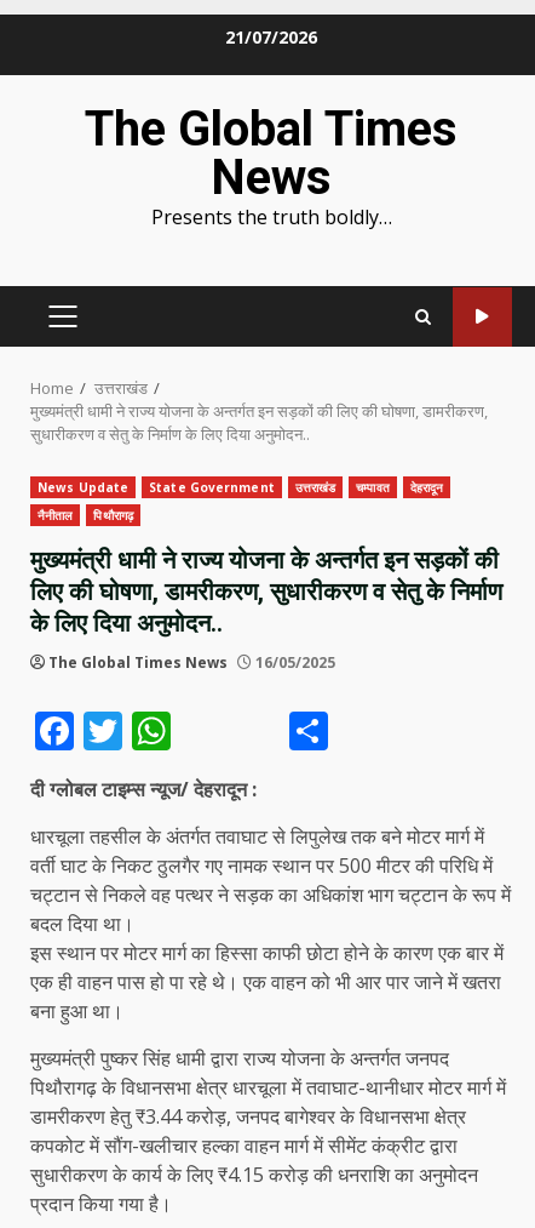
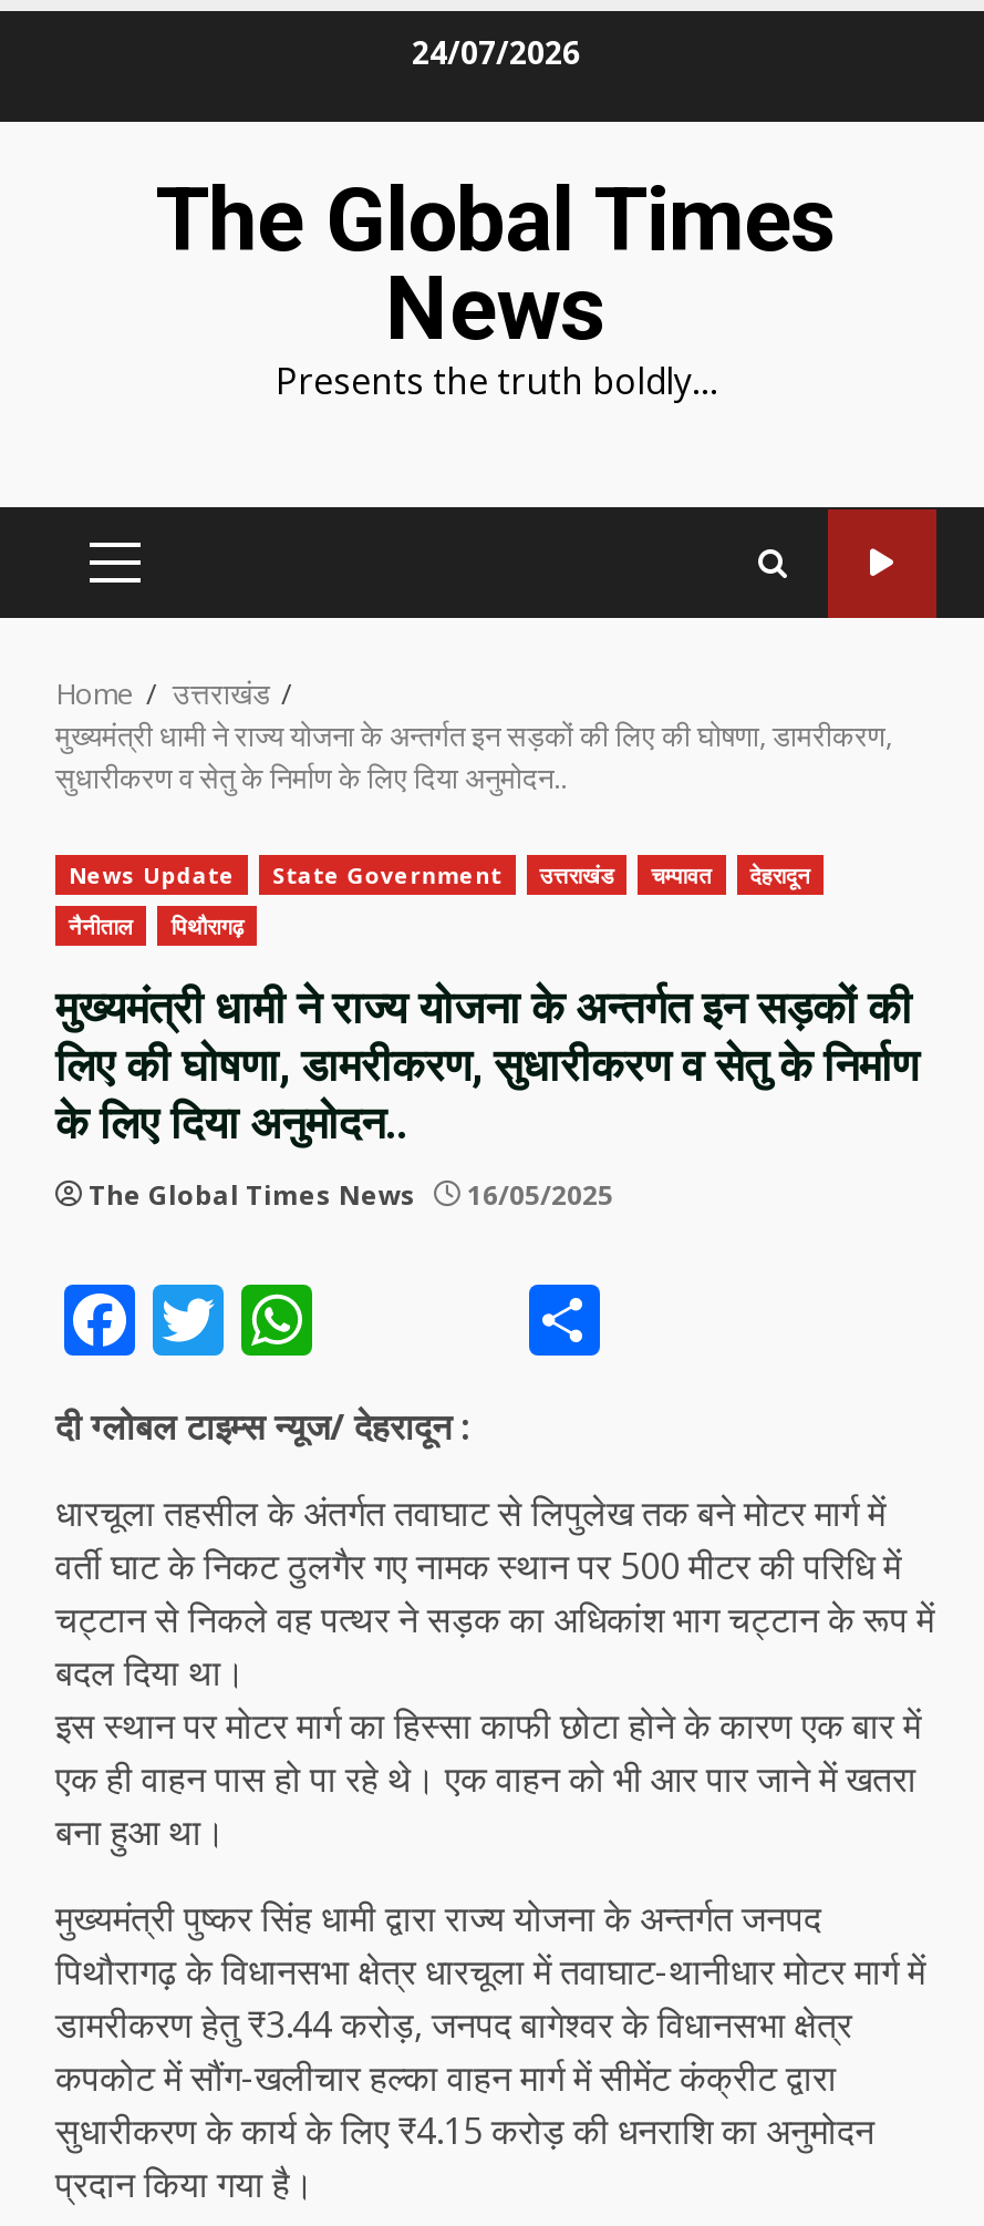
- 21/07/2026
+ 24/07/2026
